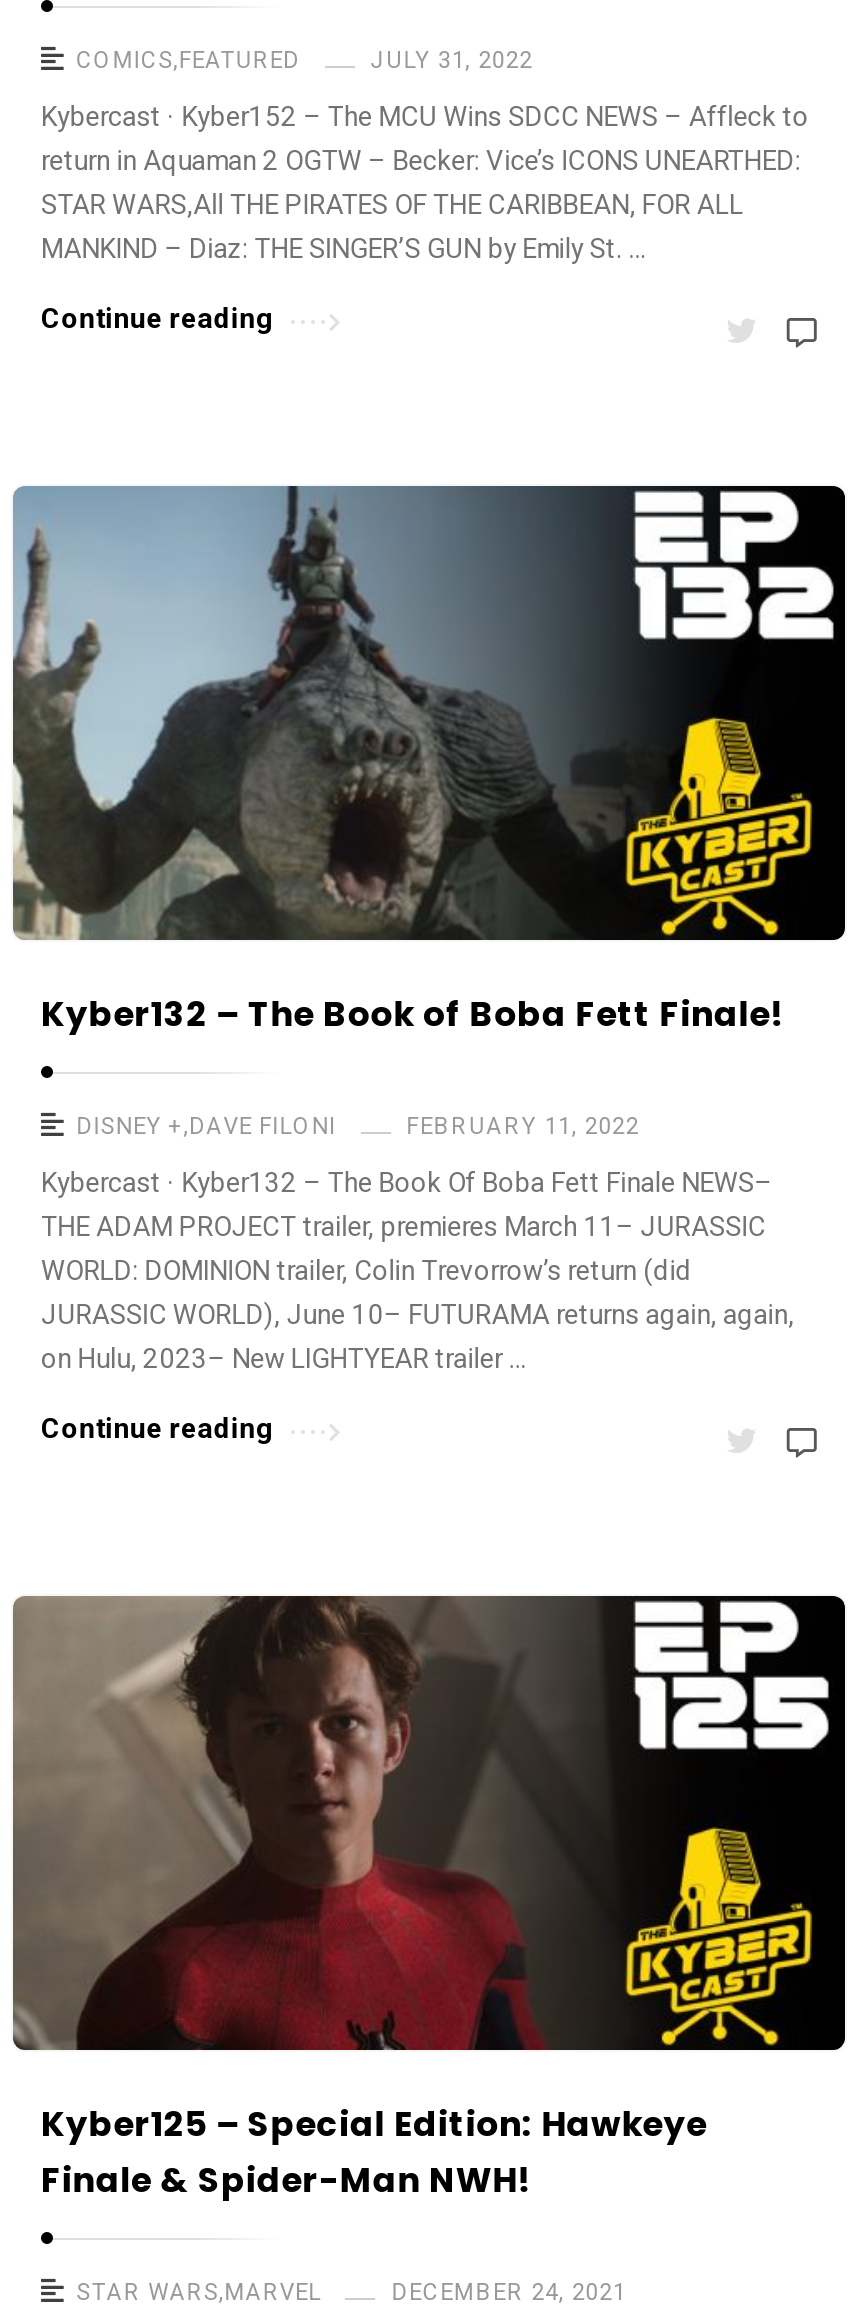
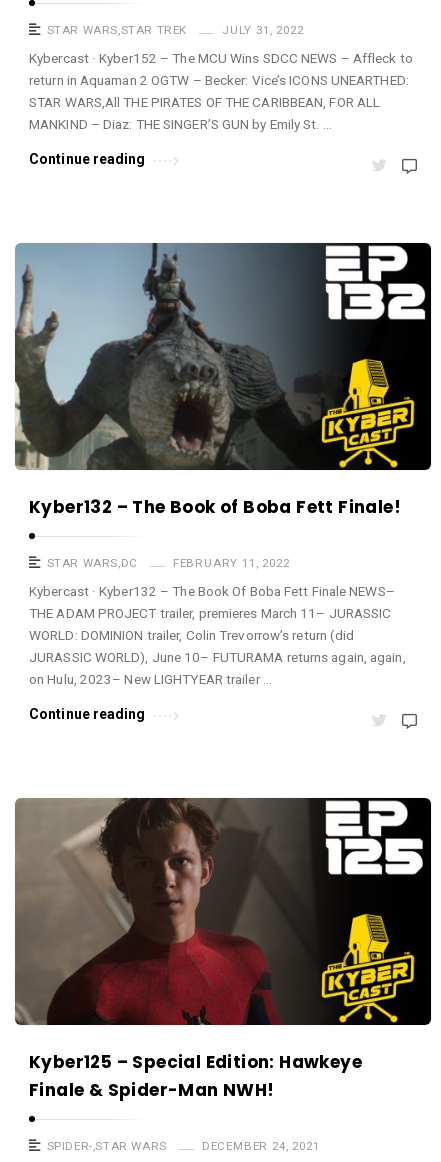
- COMICS,FEATURED
+ STAR WARS,STAR TREK

- DISNEY +, DAVE FILONI
+ STAR WARS, DC

- STAR WARS,MARVEL
+ SPIDER-,STAR WARS
